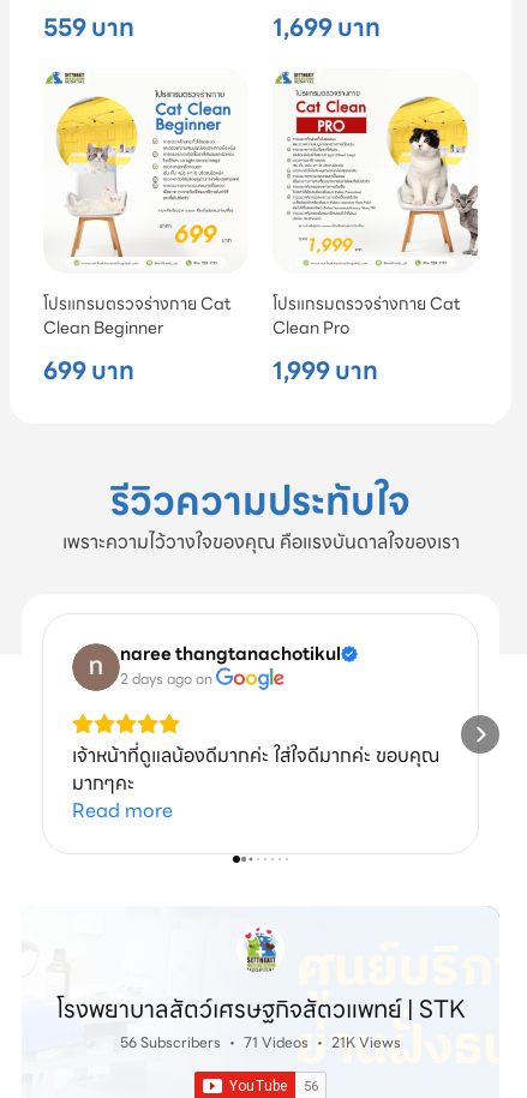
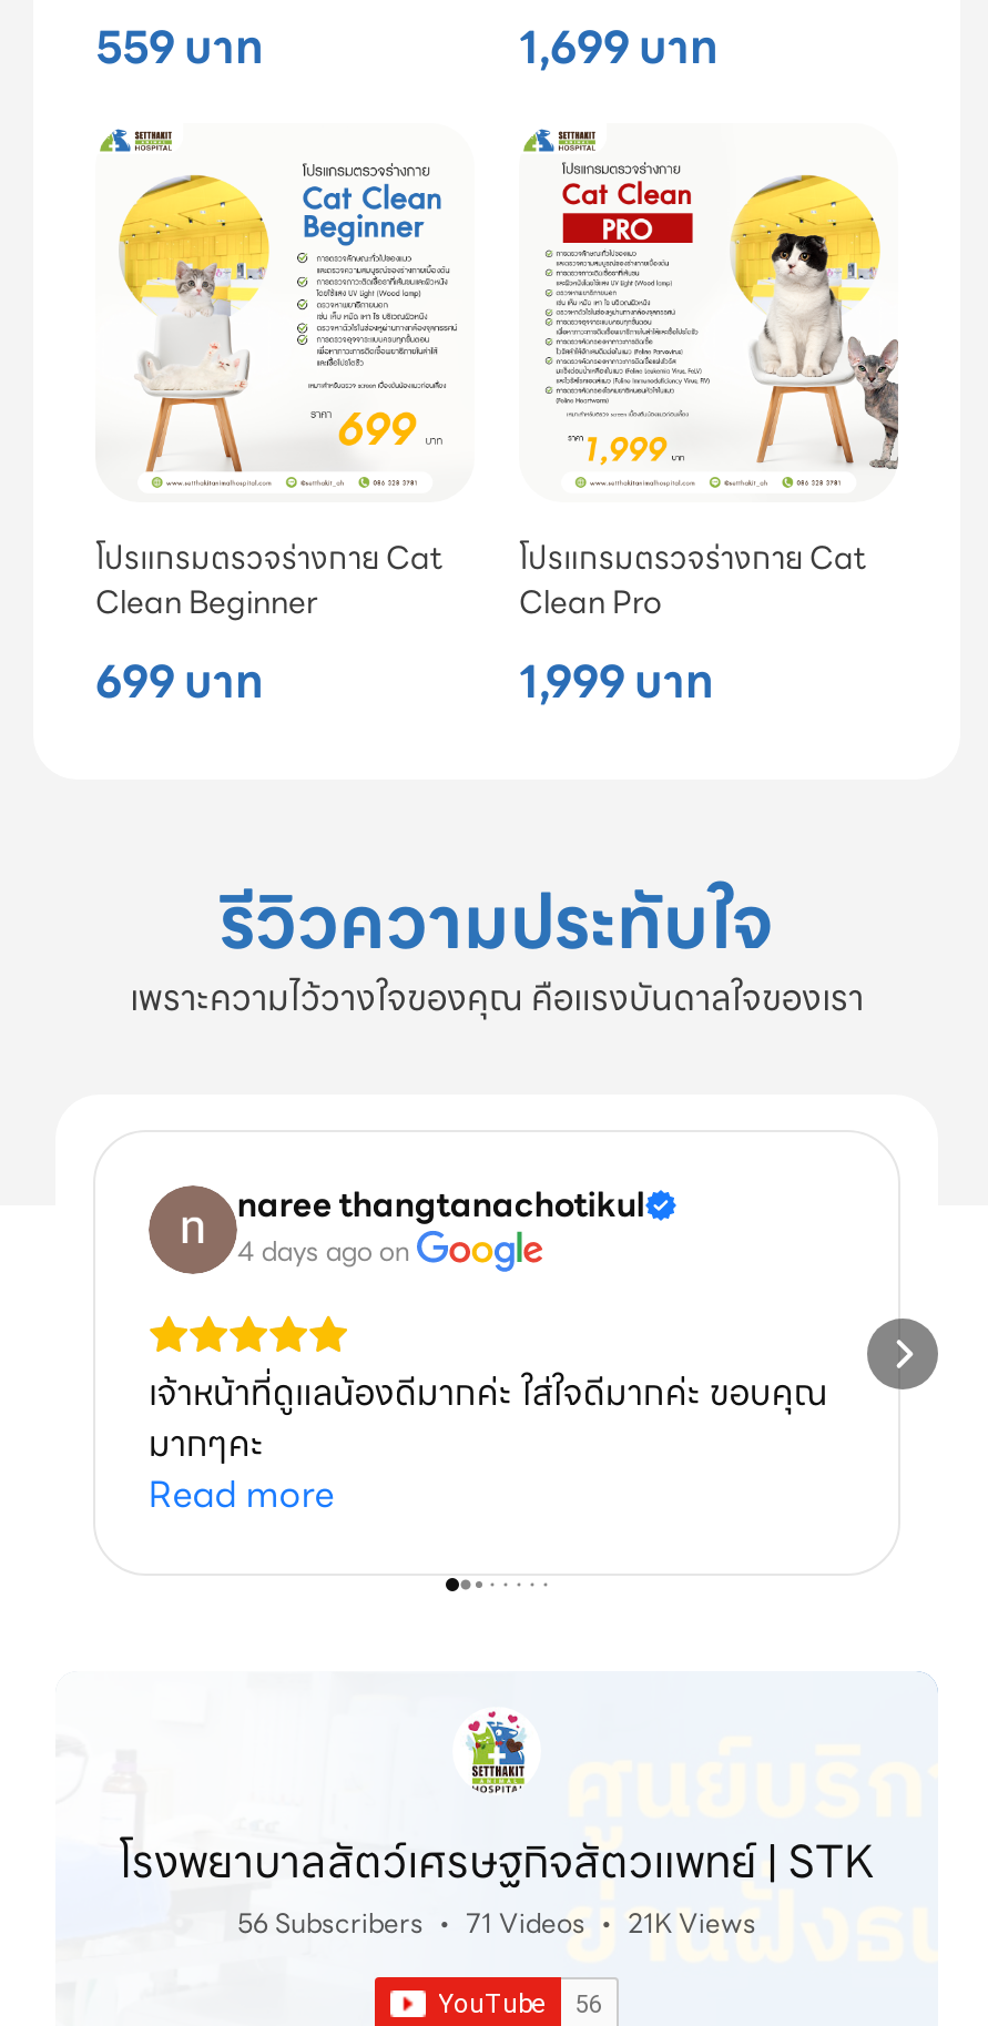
- 2 days ago on
+ 4 days ago on
